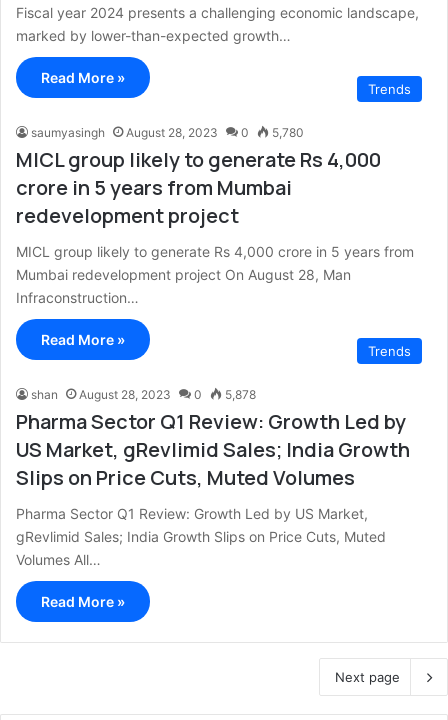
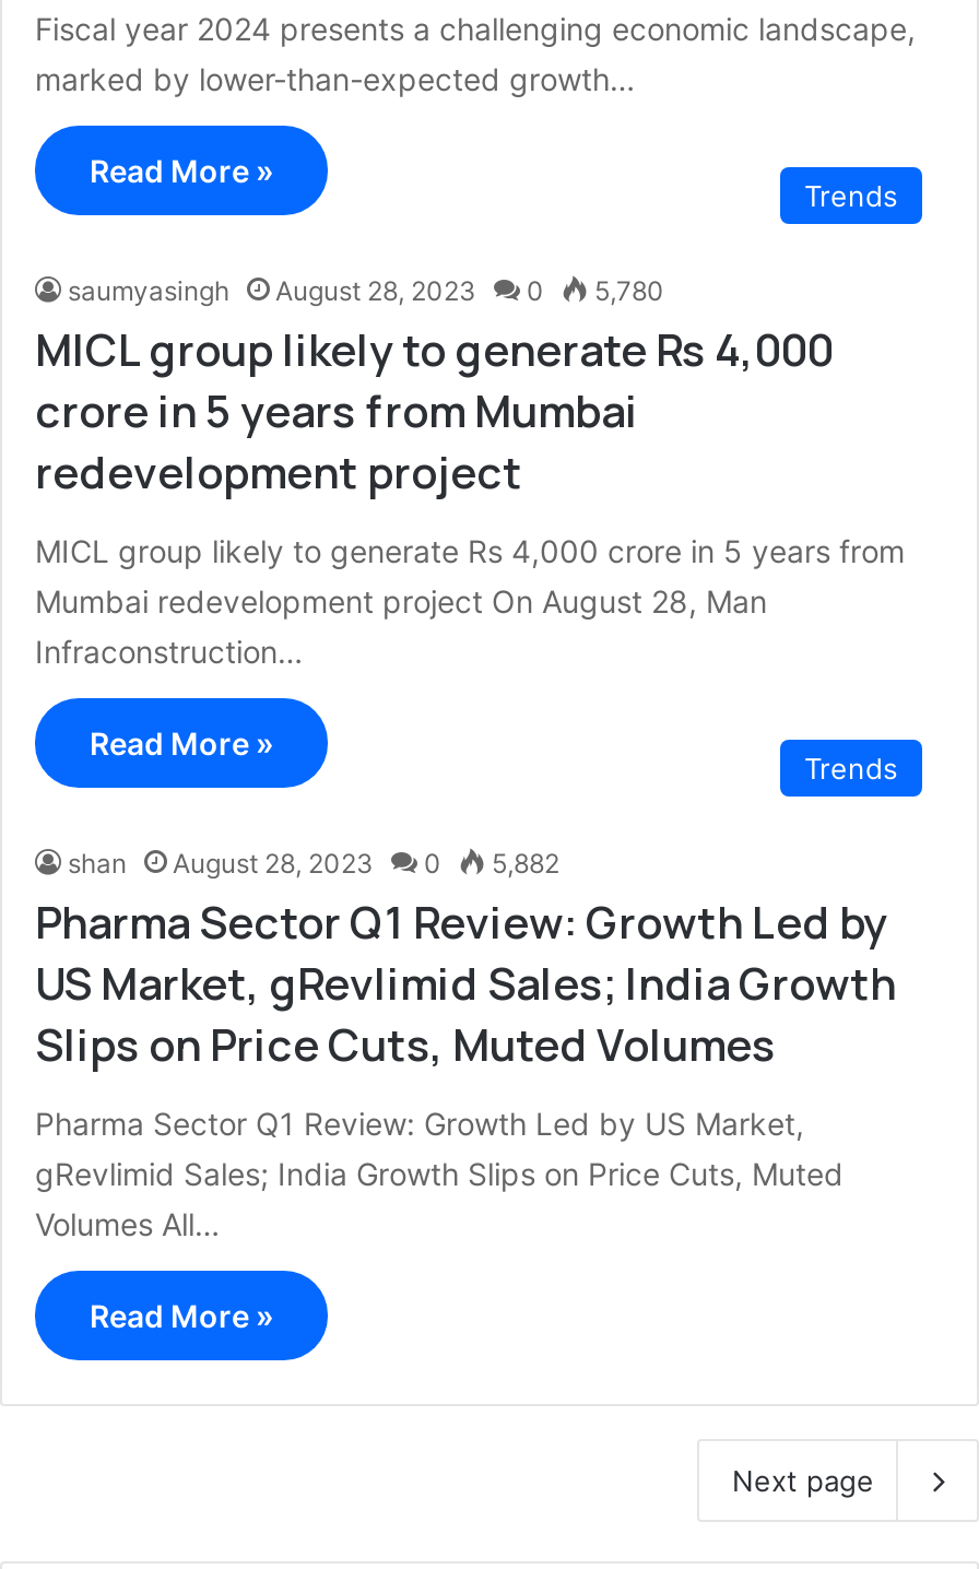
- shan August 28, 2023 0 5,878
+ shan August 28, 2023 0 5,882
